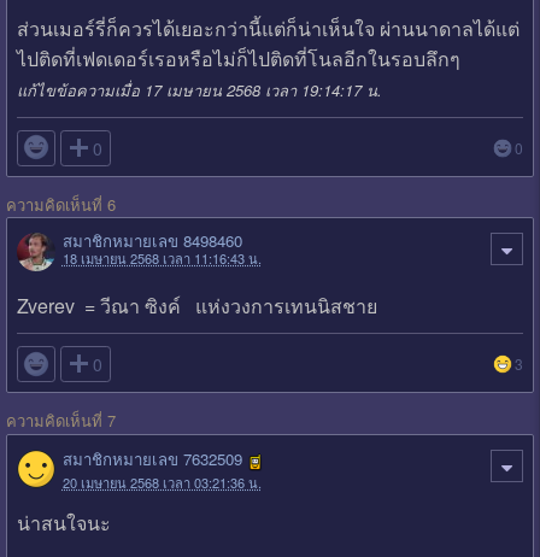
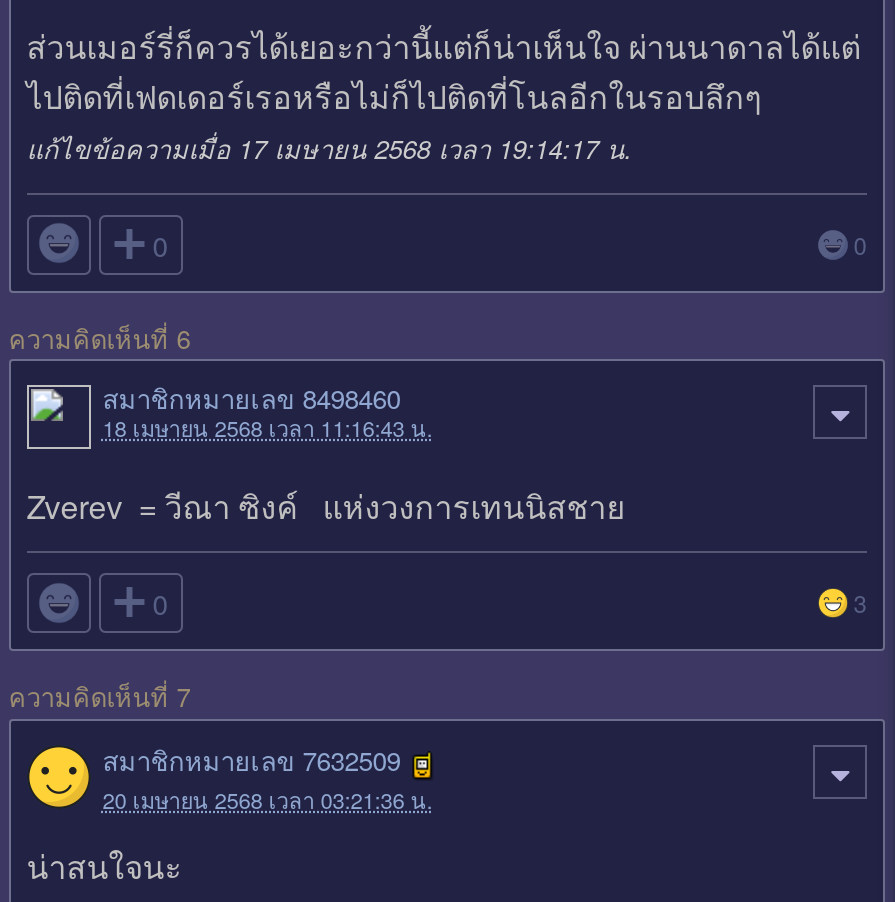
- [image]
+ [image]
